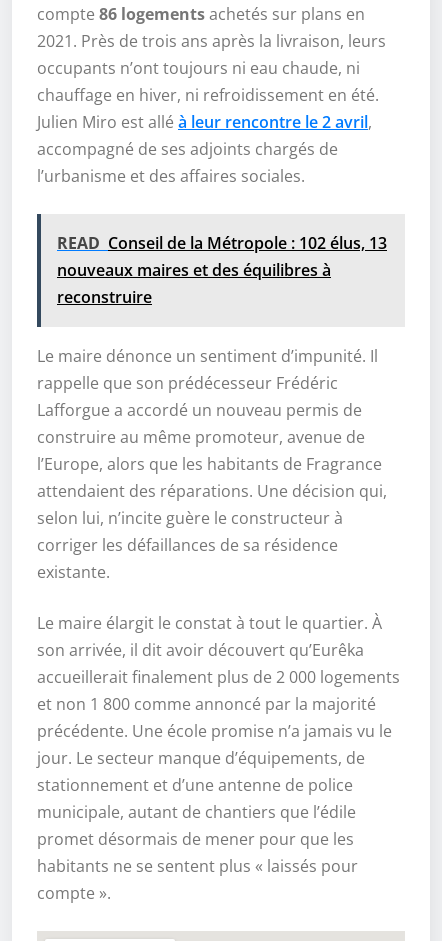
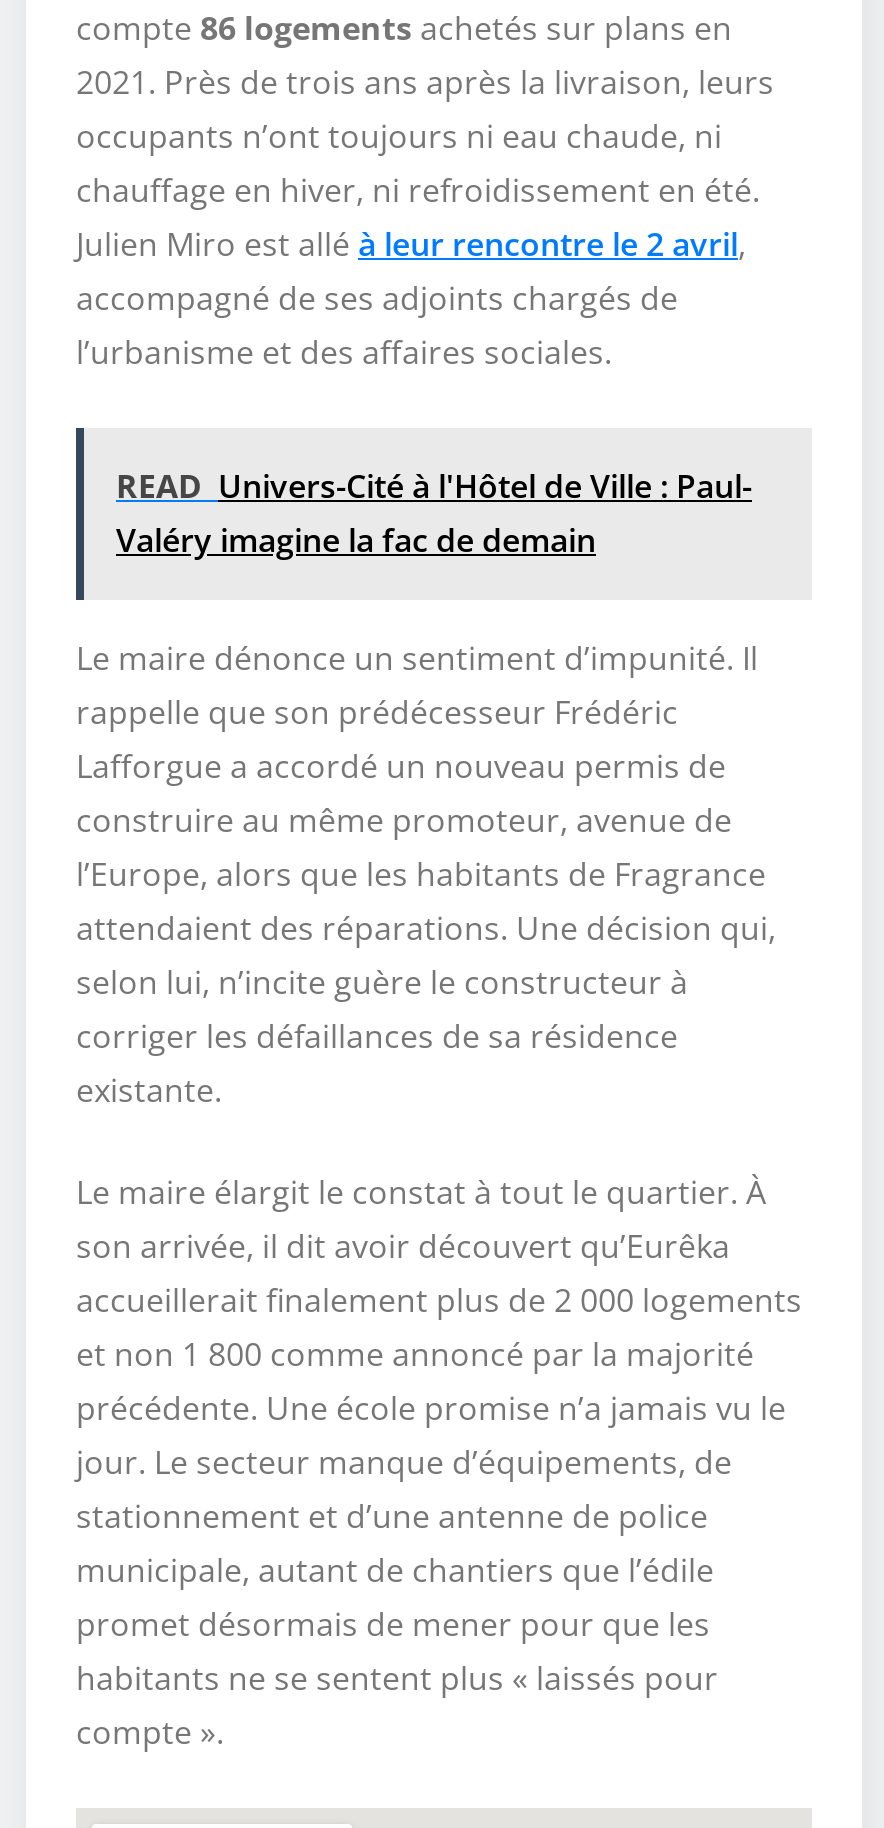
- READ Conseil de la Métropole : 102 élus, 13
- nouveaux maires et des équilibres à
- reconstruire
+ READ Univers-Cité à l'Hôtel de Ville : Paul-
+ Valéry imagine la fac de demain
